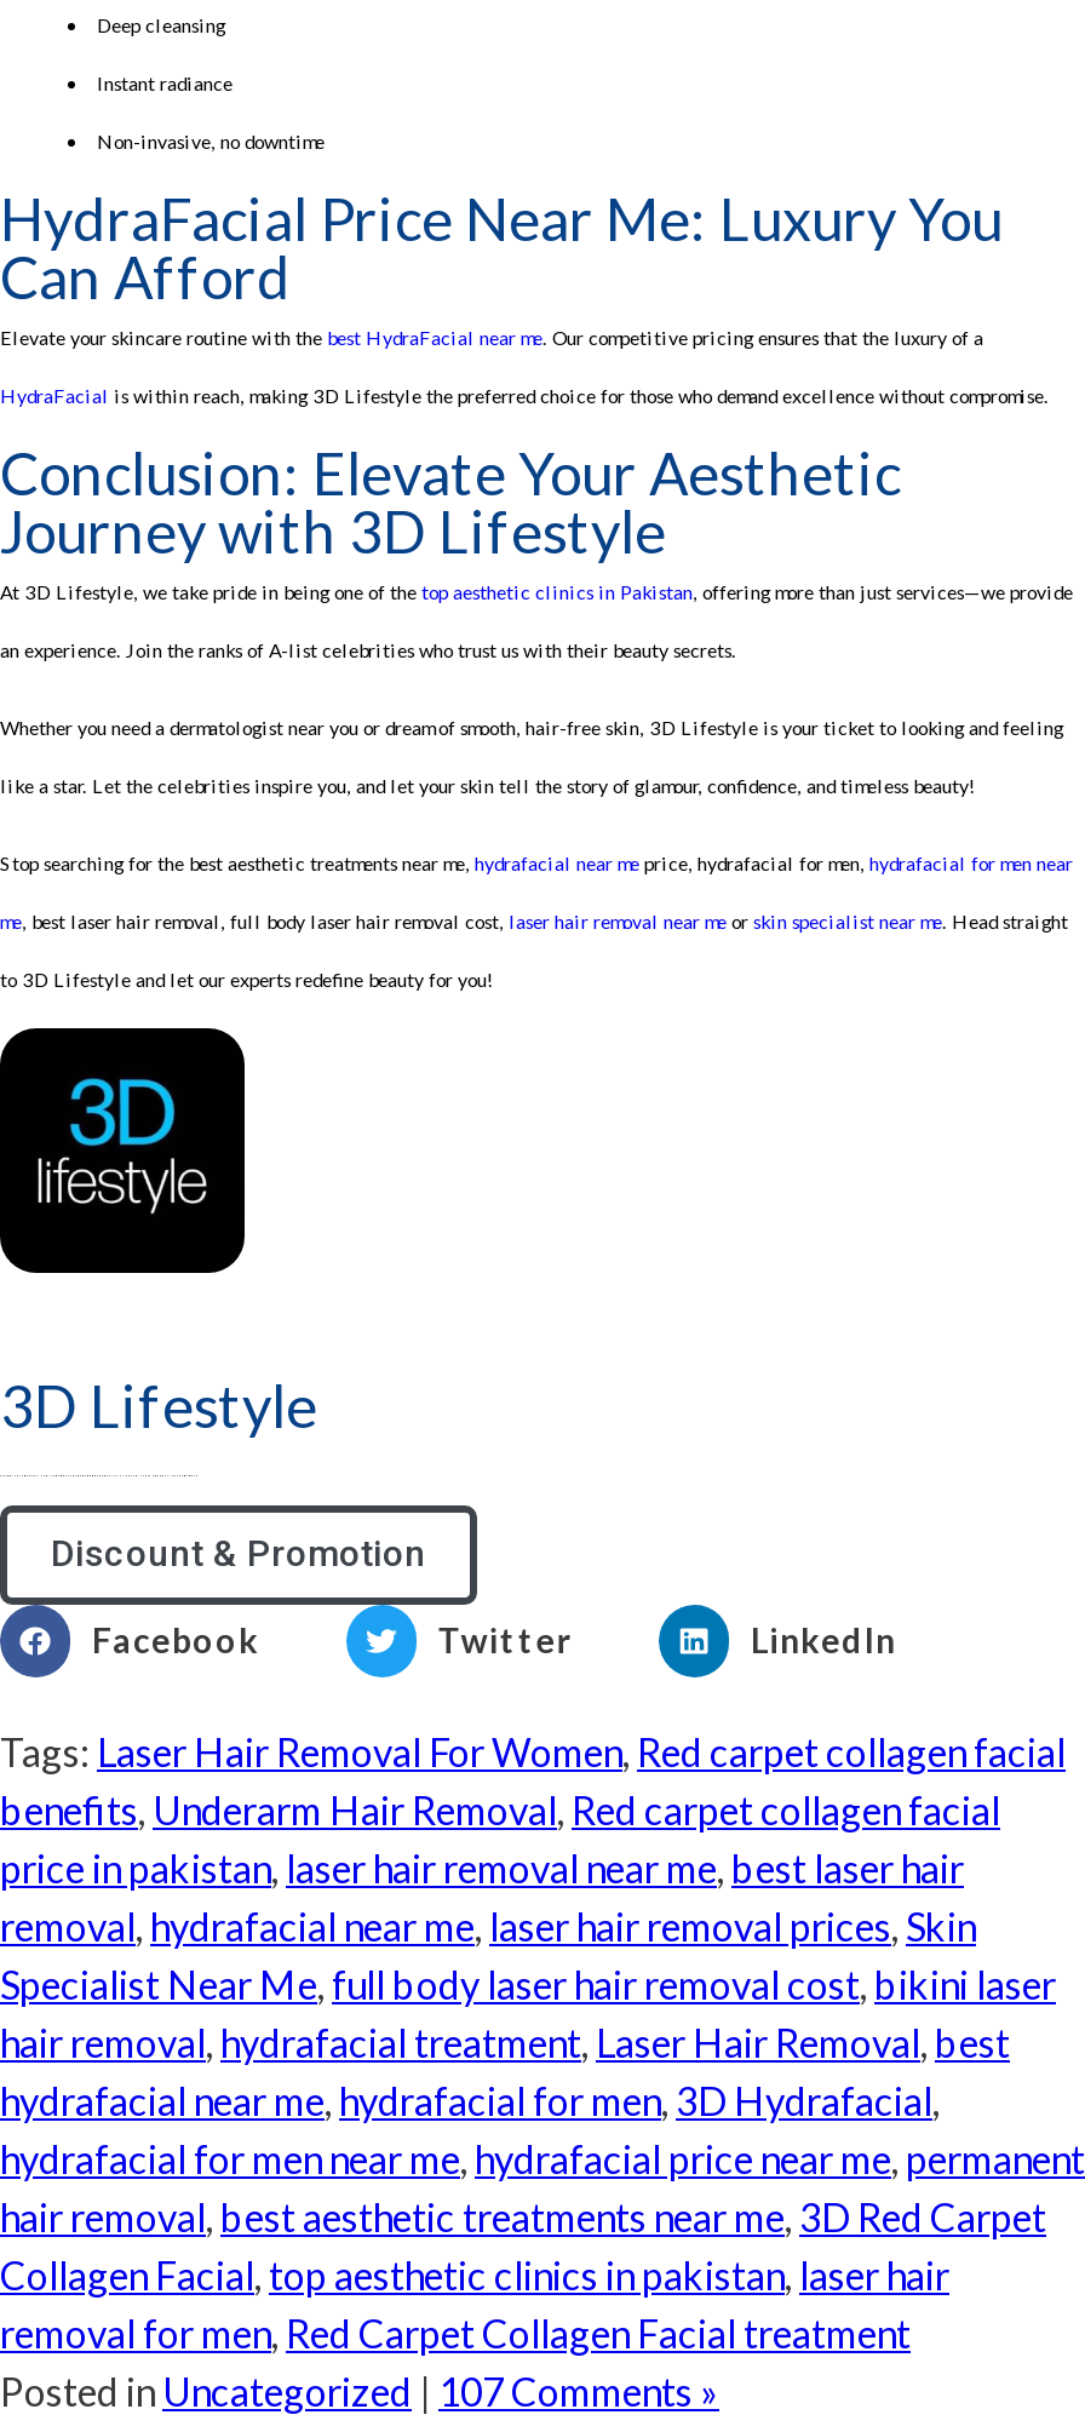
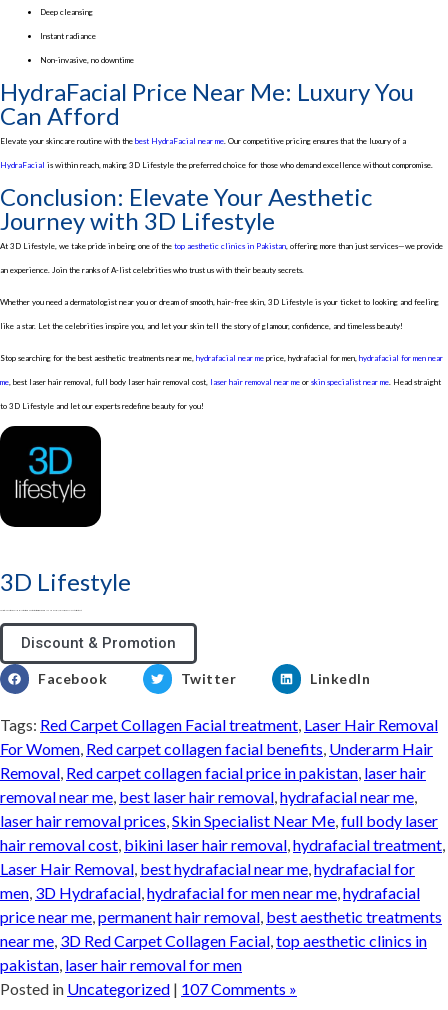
- Tags: Laser Hair Removal For Women, Red carpet collagen facial
- benefits, Underarm Hair Removal, Red carpet collagen facial
- price in pakistan, laser hair removal near me, best laser hair
- removal, hydrafacial near me, laser hair removal prices, Skin
- Specialist Near Me, full body laser hair removal cost, bikini laser
- hair removal, hydrafacial treatment, Laser Hair Removal, best
- hydrafacial near me, hydrafacial for men, 3D Hydrafacial,
- hydrafacial for men near me, hydrafacial price near me, permanent
- hair removal, best aesthetic treatments near me, 3D Red Carpet
- Collagen Facial, top aesthetic clinics in pakistan, laser hair
- removal for men, Red Carpet Collagen Facial treatment
+ Tags: Red Carpet Collagen Facial treatment, Laser Hair Removal
+ For Women, Red carpet collagen facial benefits, Underarm Hair
+ Removal, Red carpet collagen facial price in pakistan, laser hair
+ removal near me, best laser hair removal, hydrafacial near me,
+ laser hair removal prices,Skin Specialist Near Me,full body laser
+ hair removal cost, bikini laser hair removal, hydrafacial treatment,
+ Laser Hair Removal, best hydrafacial near me, hydrafacial for
+ men, 3D Hydrafacial, hydrafacial for men near me, hydrafacial
+ price near me, permanent hair removal, best aesthetic treatments
+ near me, 3D Red Carpet Collagen Facial,top aesthetic clinics in
+ pakistan, laser hair removal for men
